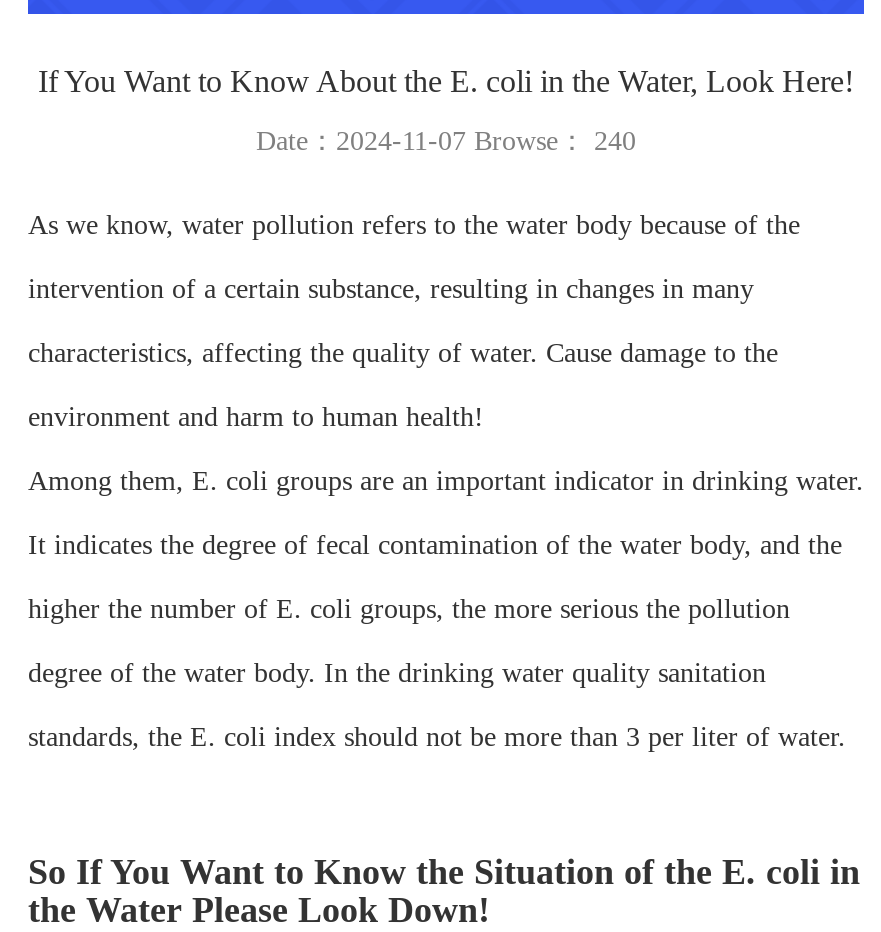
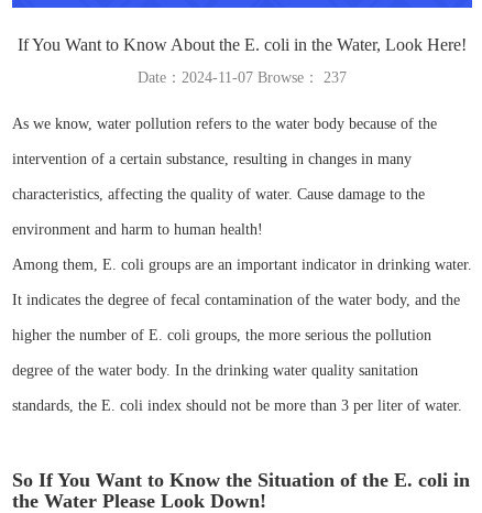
- Date：2024-11-07 Browse：240
+ Date：2024-11-07 Browse：237
